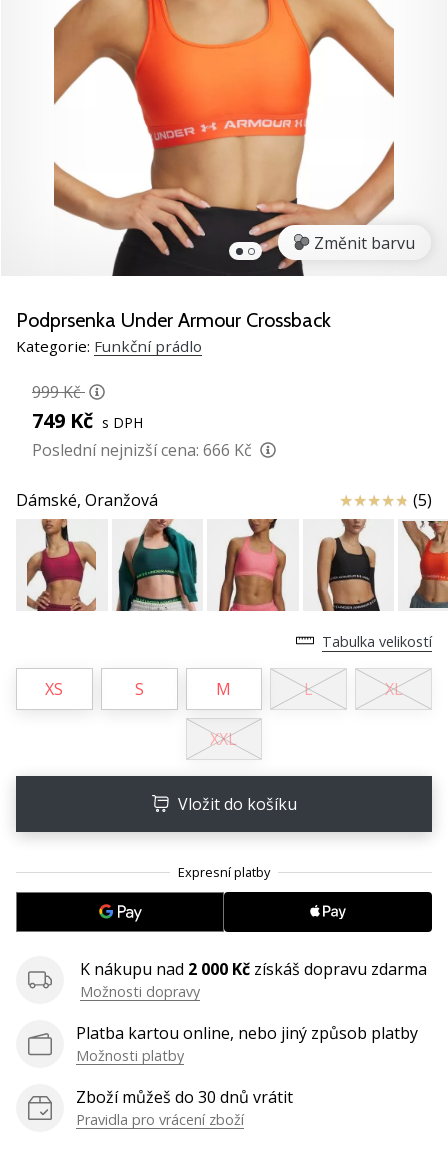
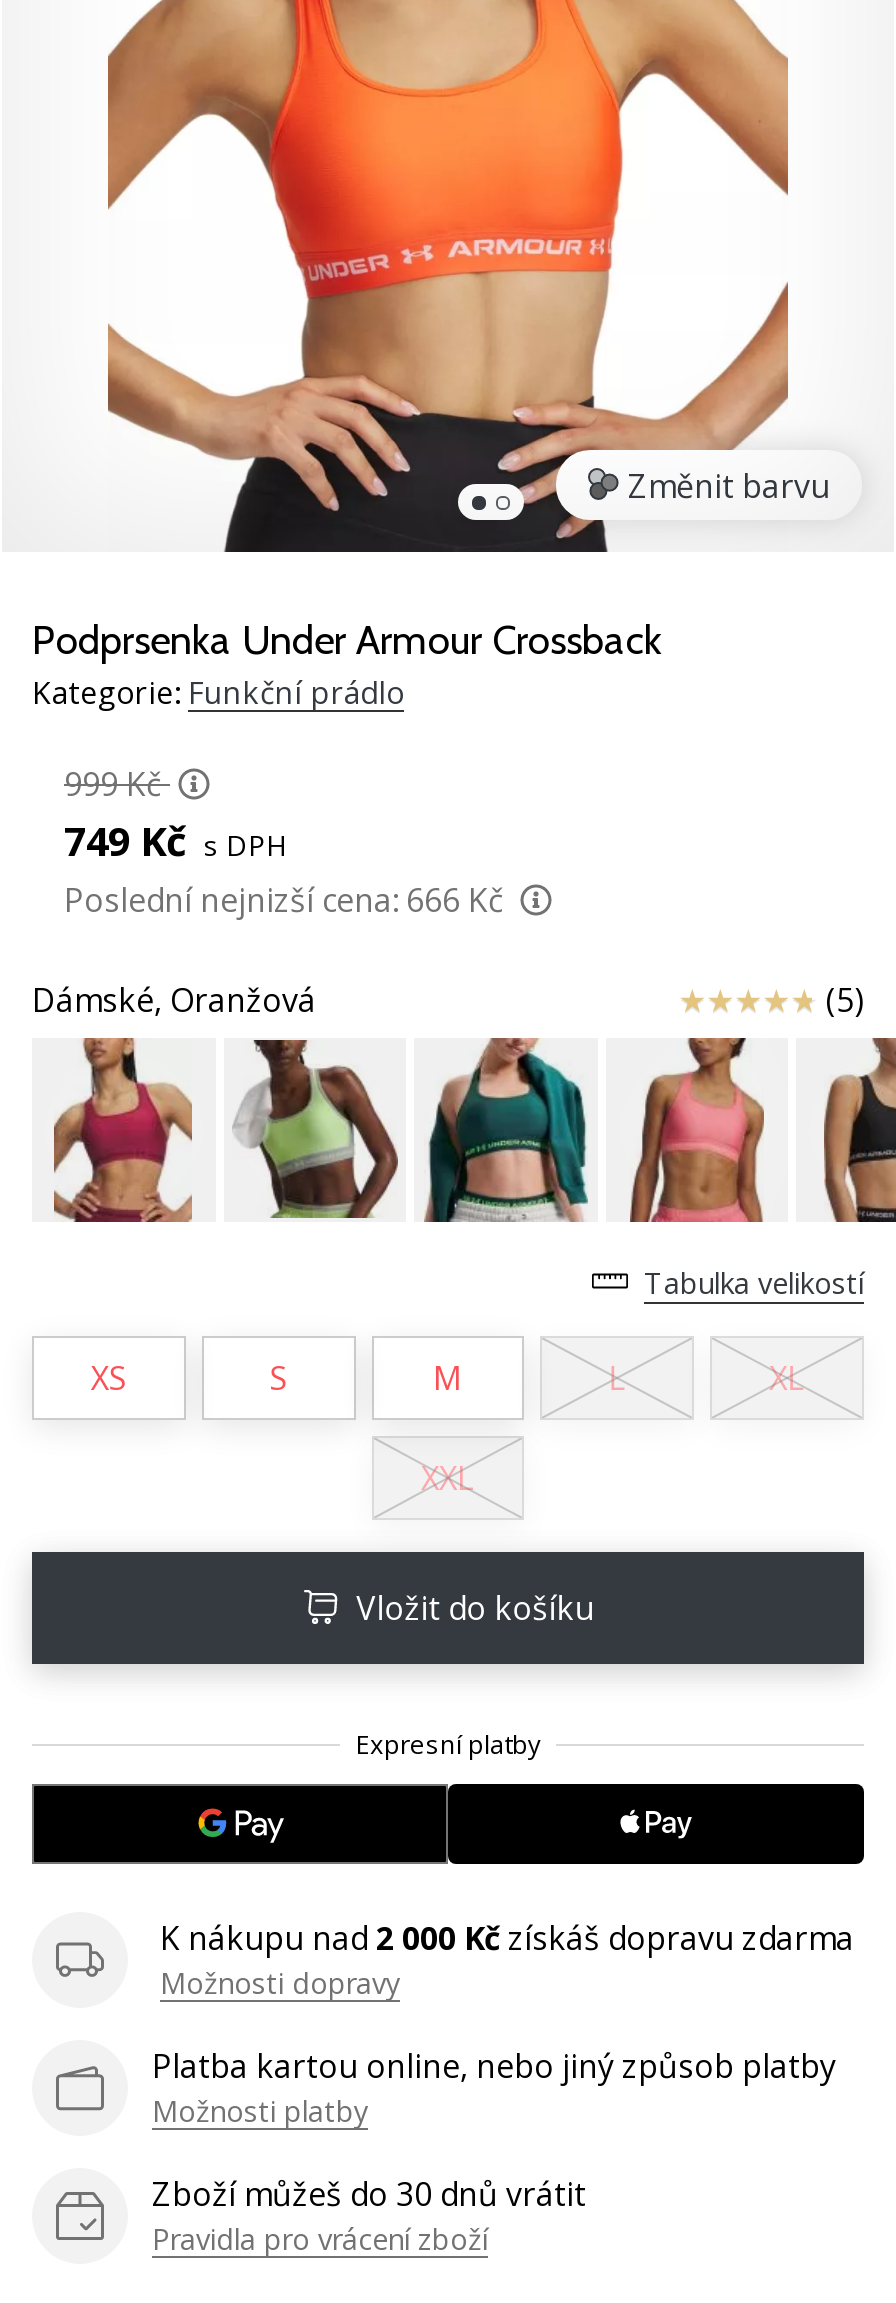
- [image]
+ [image]

- [image]
+ [image]

- [image]
+ [image]

- [image]
+ [image]
